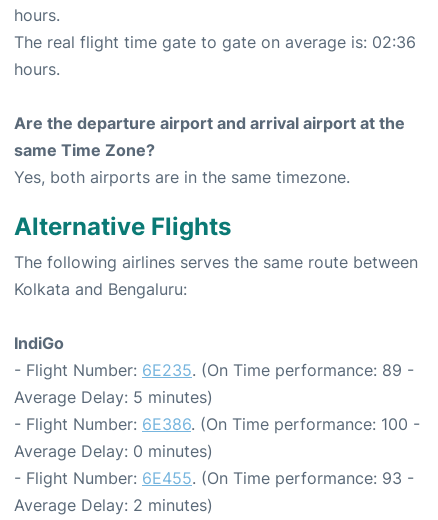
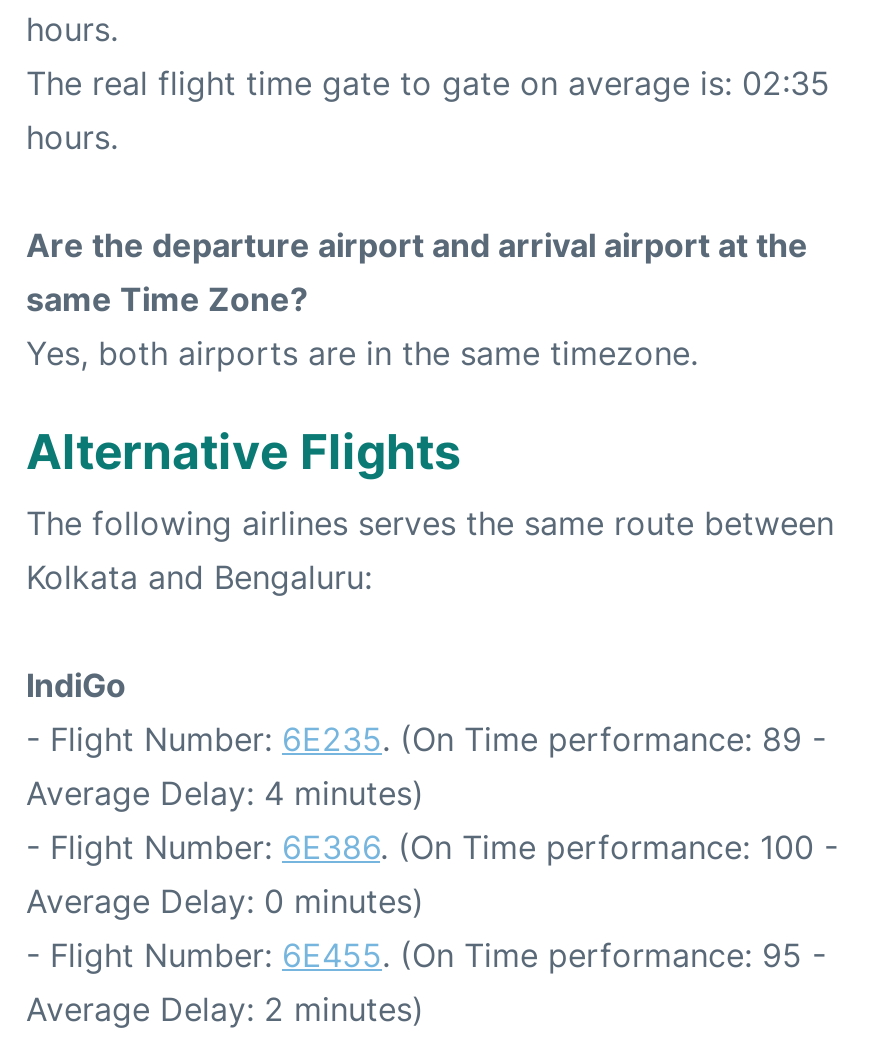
- The real flight time gate to gate on average is: 02:36
+ The real flight time gate to gate on average is: 02:35

- Average Delay: 5 minutes)
+ Average Delay: 4 minutes)

- - Flight Number: 6E455. (On Time performance: 93 -
+ - Flight Number: 6E455. (On Time performance: 95 -
